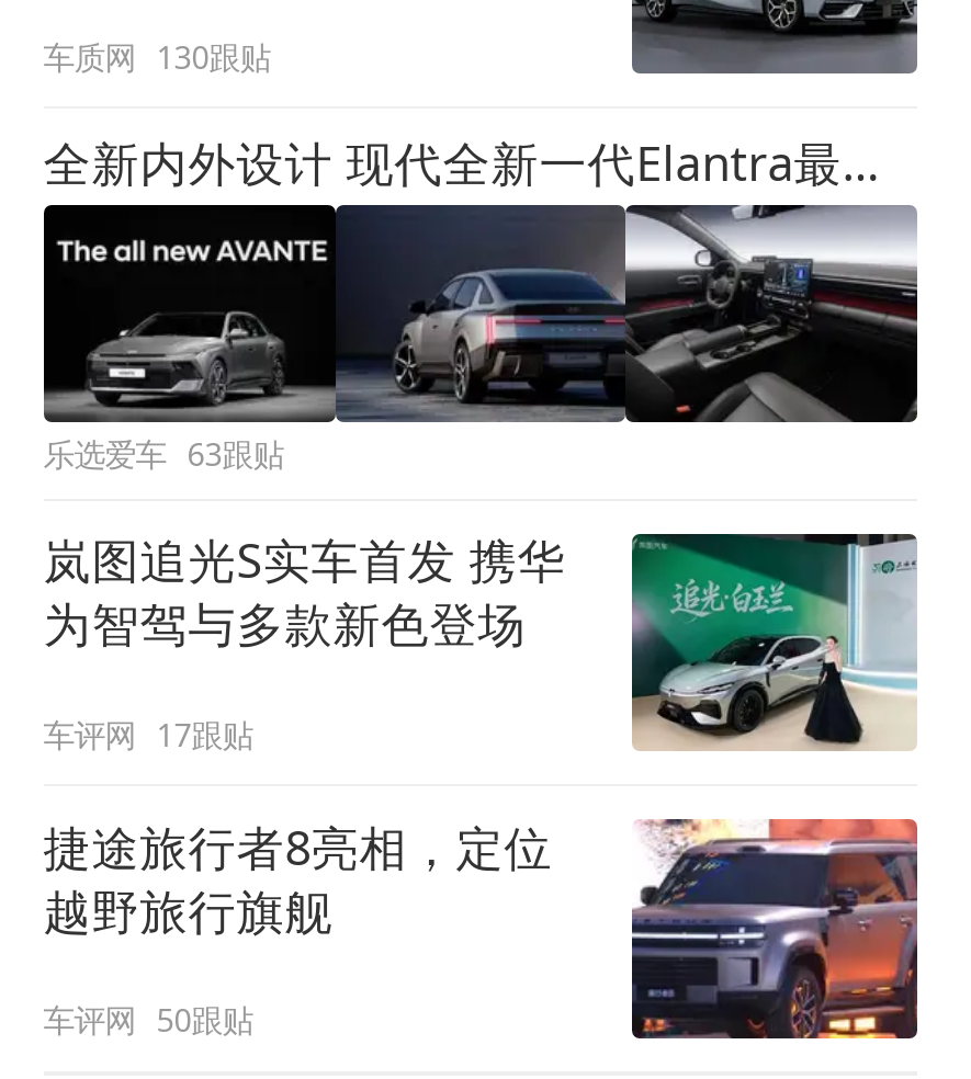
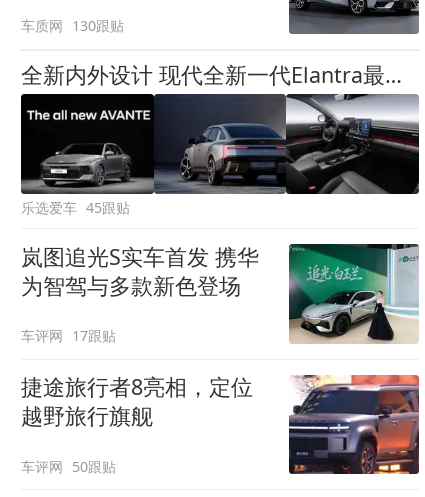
- 乐选爱车 63跟贴
+ 乐选爱车 45跟贴
